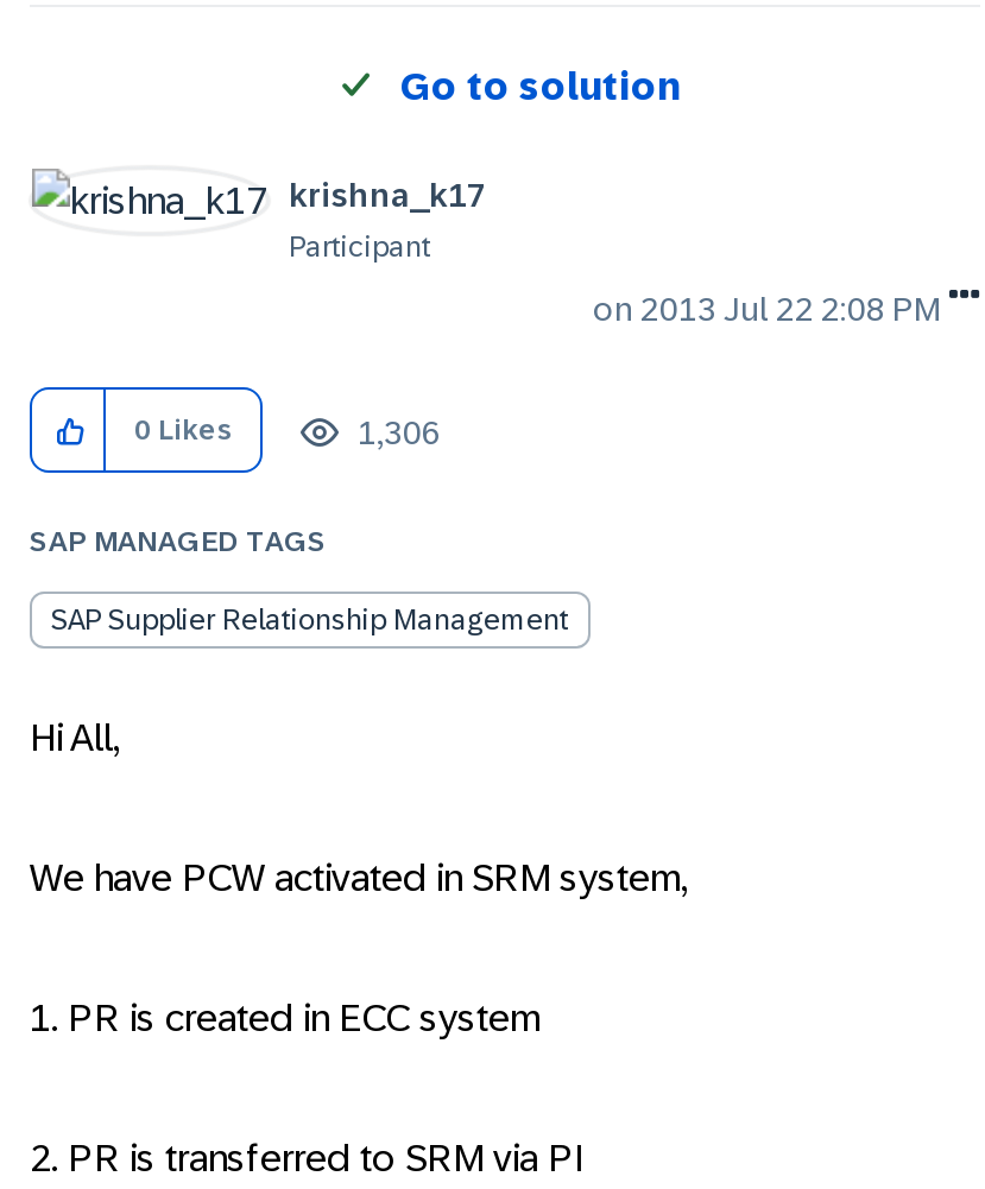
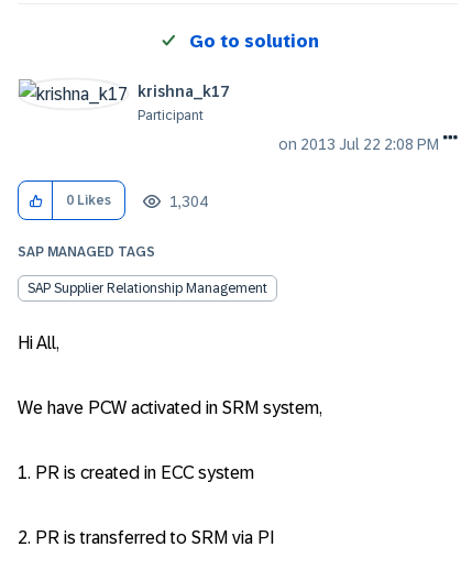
- 1,306
+ 1,304
